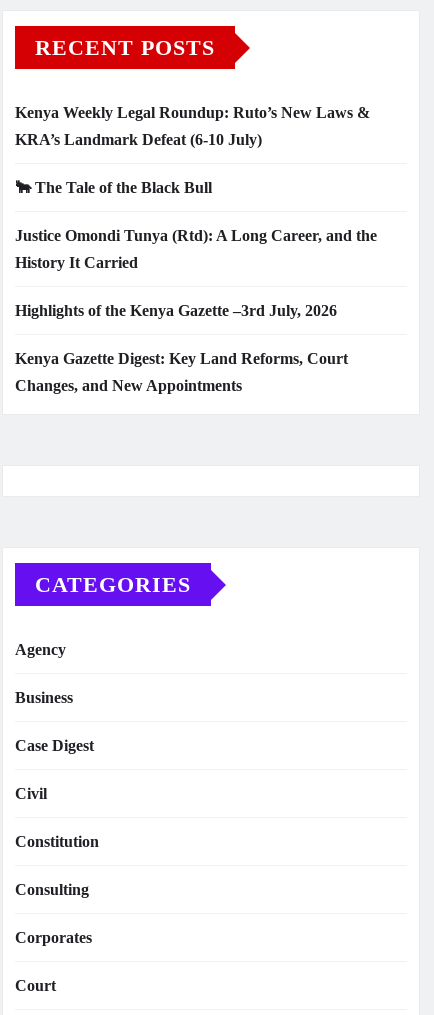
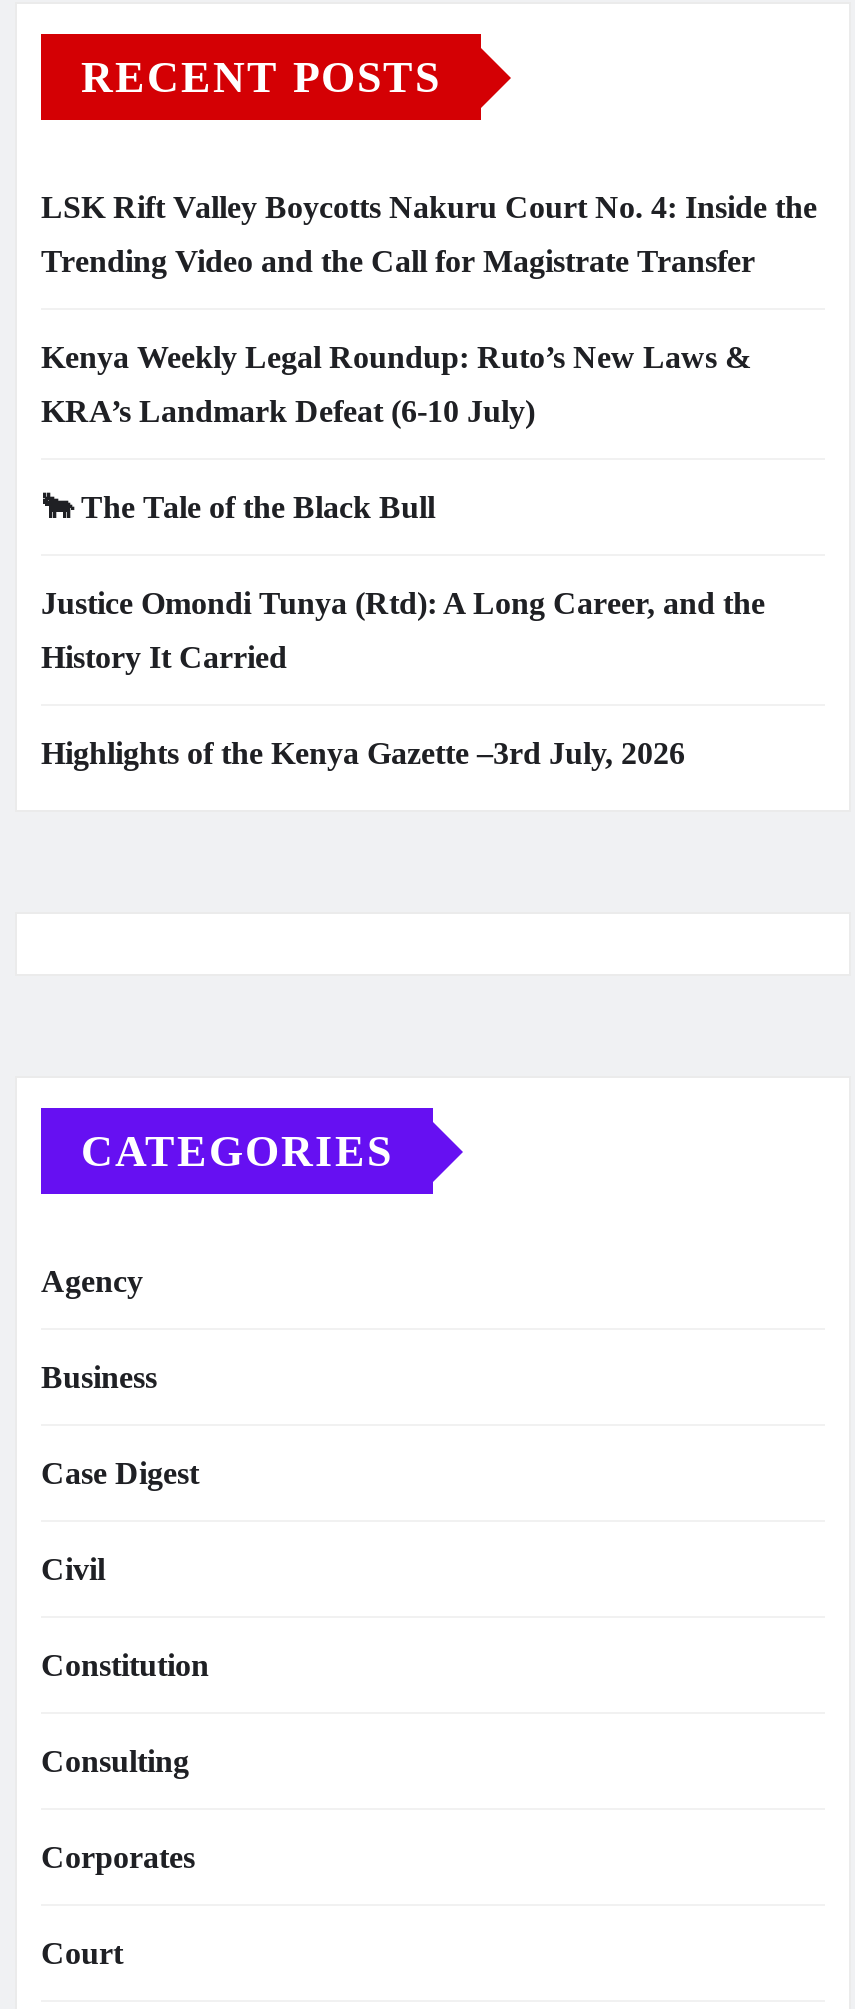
+ LSK Rift Valley Boycotts Nakuru Court No. 4: Inside the
+ Trending Video and the Call for Magistrate Transfer

moved down: Kenya Weekly Legal Roundup: Ruto’s New Laws & | KRA’s Landmark Defeat (6-10 July) | Justice Omondi Tunya (Rtd): A Long Career, and the | History It Carried | Highlights of the Kenya Gazette –3rd July, 2026

- Kenya Gazette Digest: Key Land Reforms, Court
- Changes, and New Appointments
